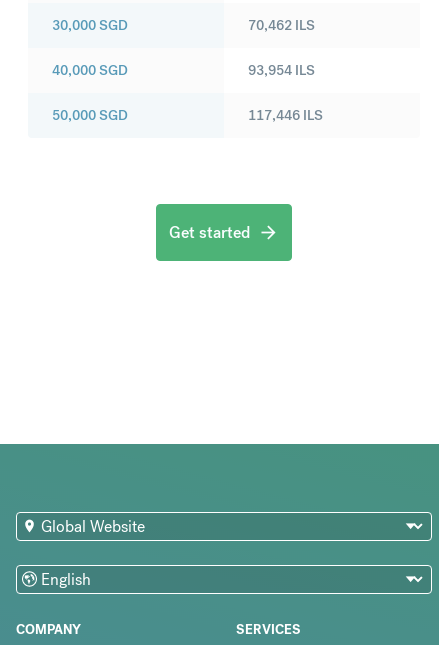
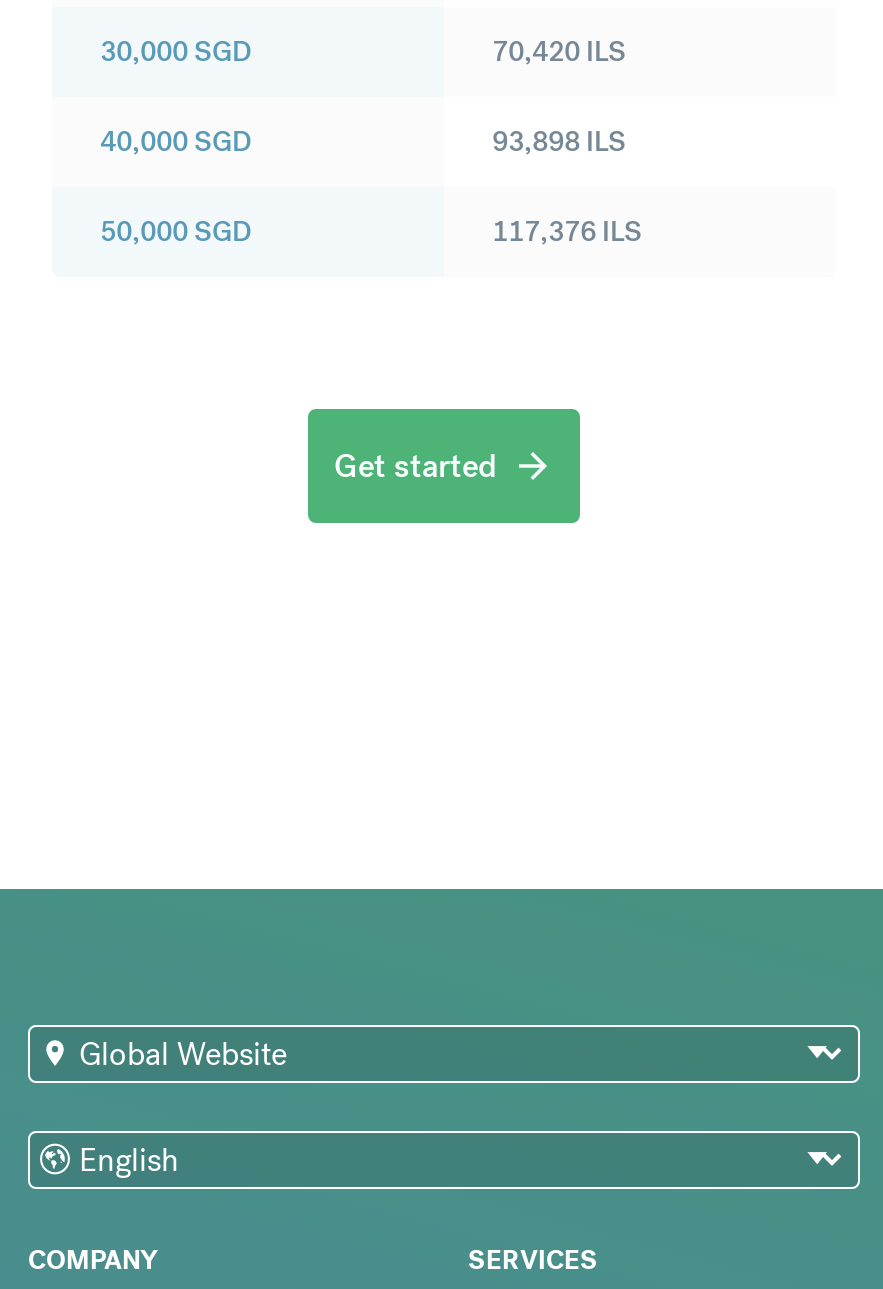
- 70,462 ILS
+ 70,420 ILS

- 93,954 ILS
+ 93,898 ILS

- 117,446 ILS
+ 117,376 ILS
